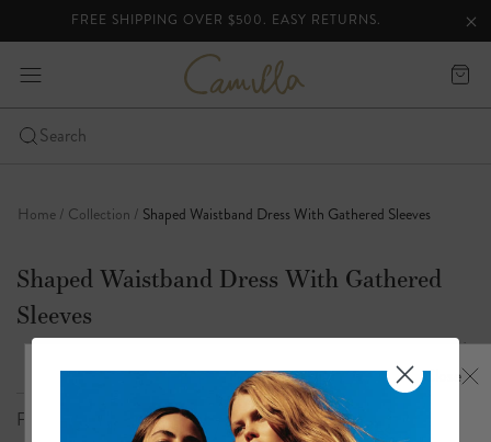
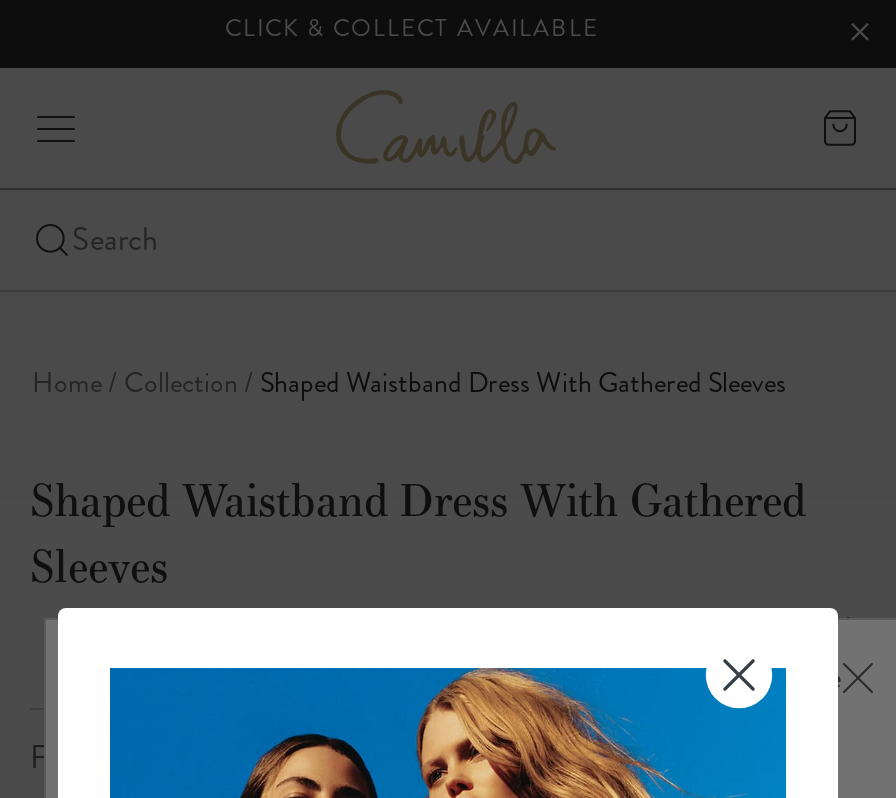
- FREE SHIPPING OVER $500. EASY RETURNS.
+ CLICK & COLLECT AVAILABLE
